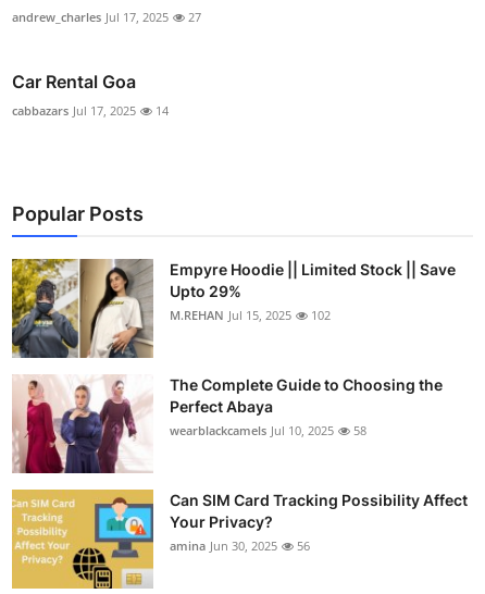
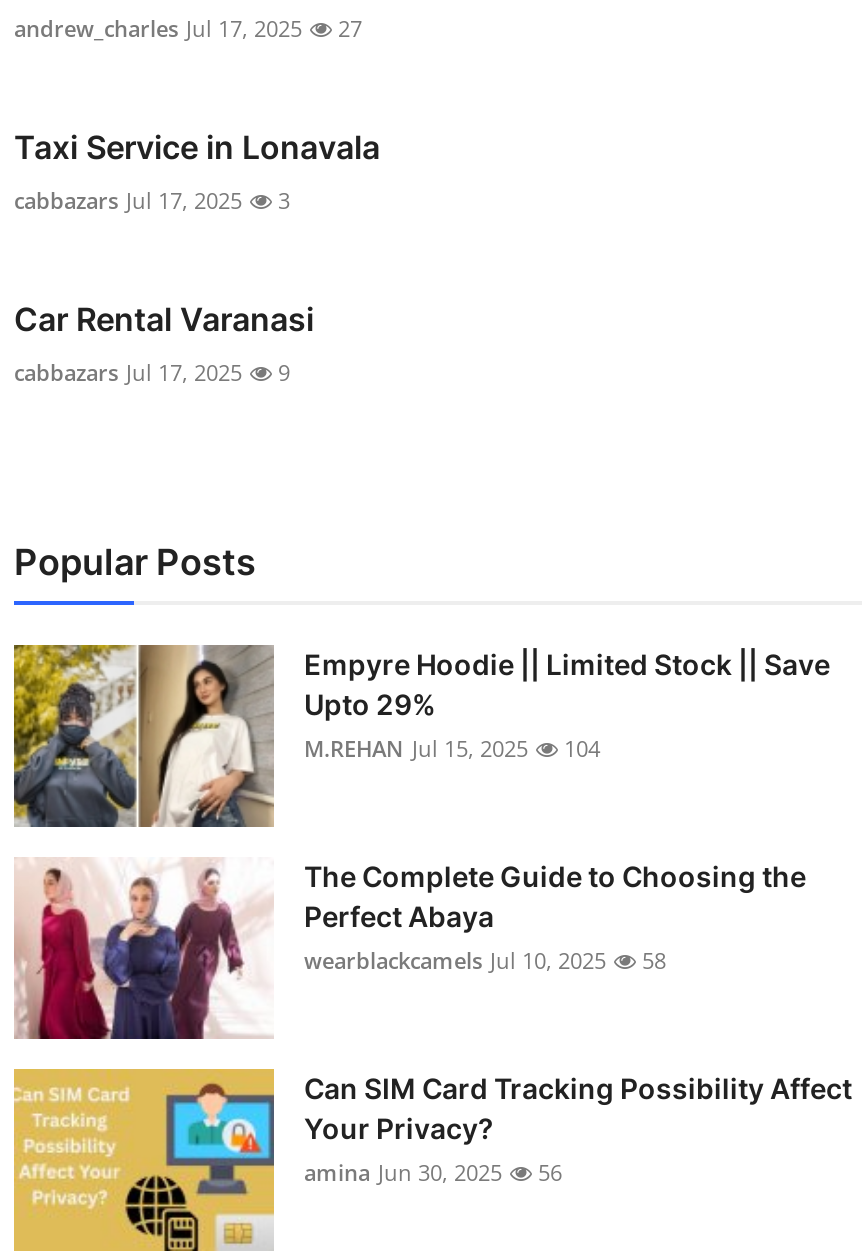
- Car Rental Goa
+ Taxi Service in Lonavala

- 14
+ 3
+ Car Rental Varanasi
+ cabbazars Jul 17, 2025
+ 9

- M.REHAN Jul 15, 2025 102
+ M.REHAN Jul 15, 2025 104
